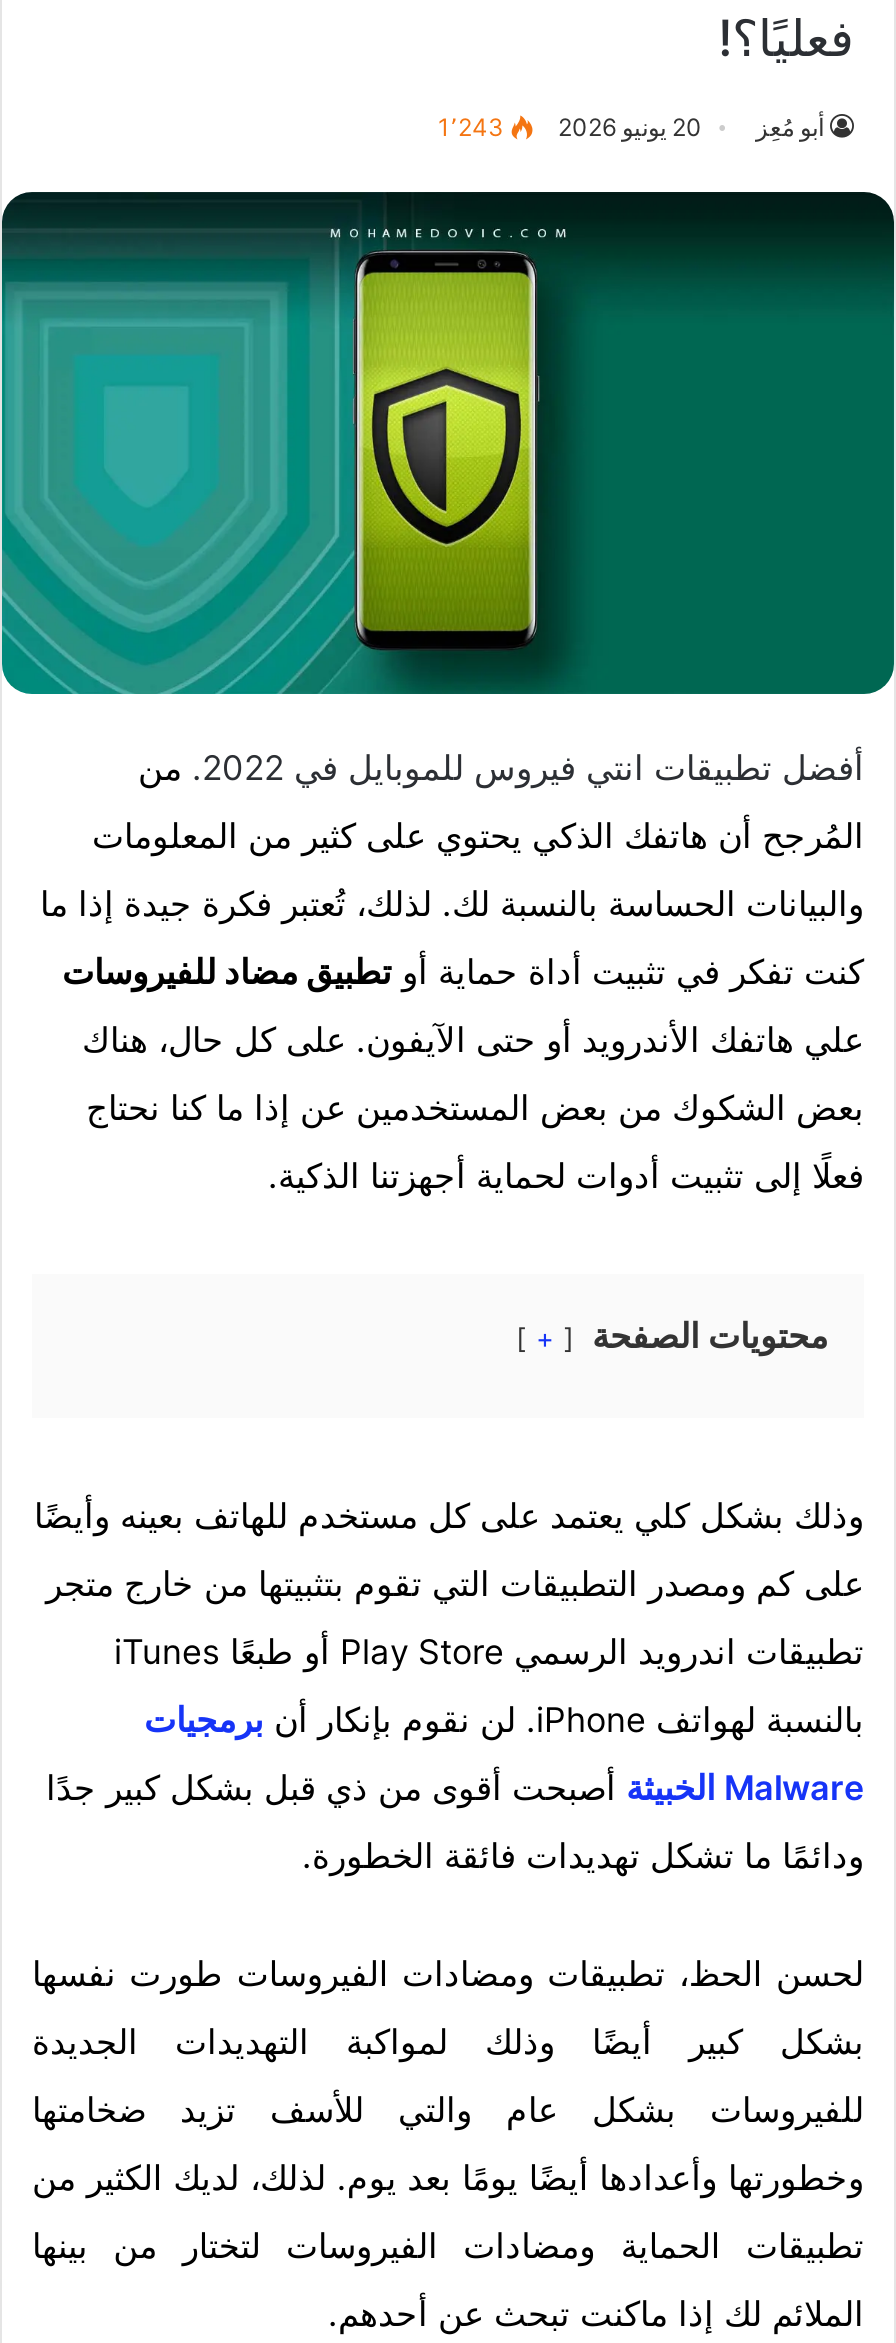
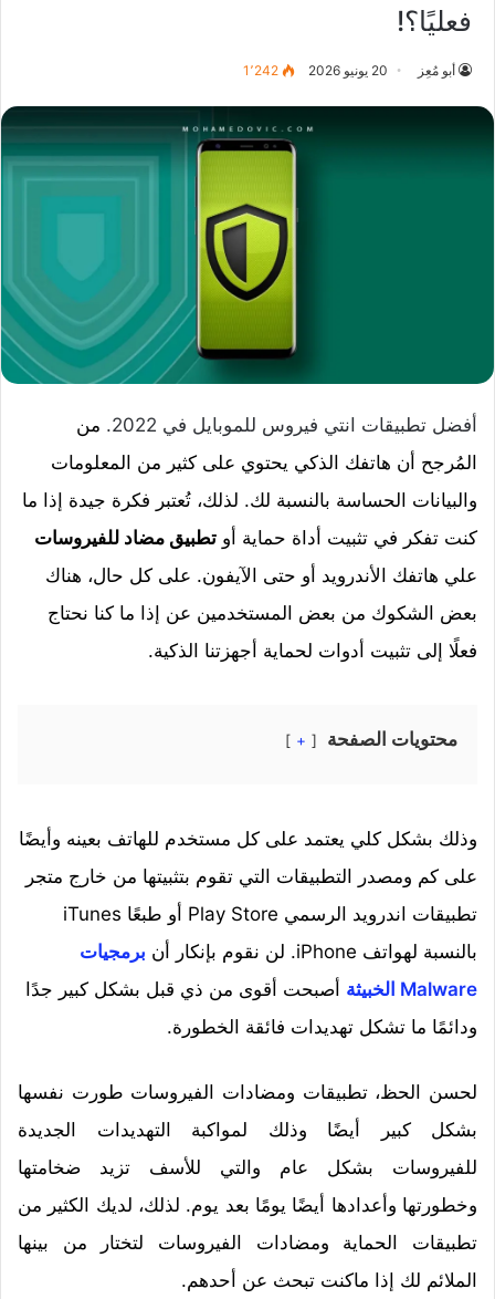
- 1٬243
+ 1٬242
